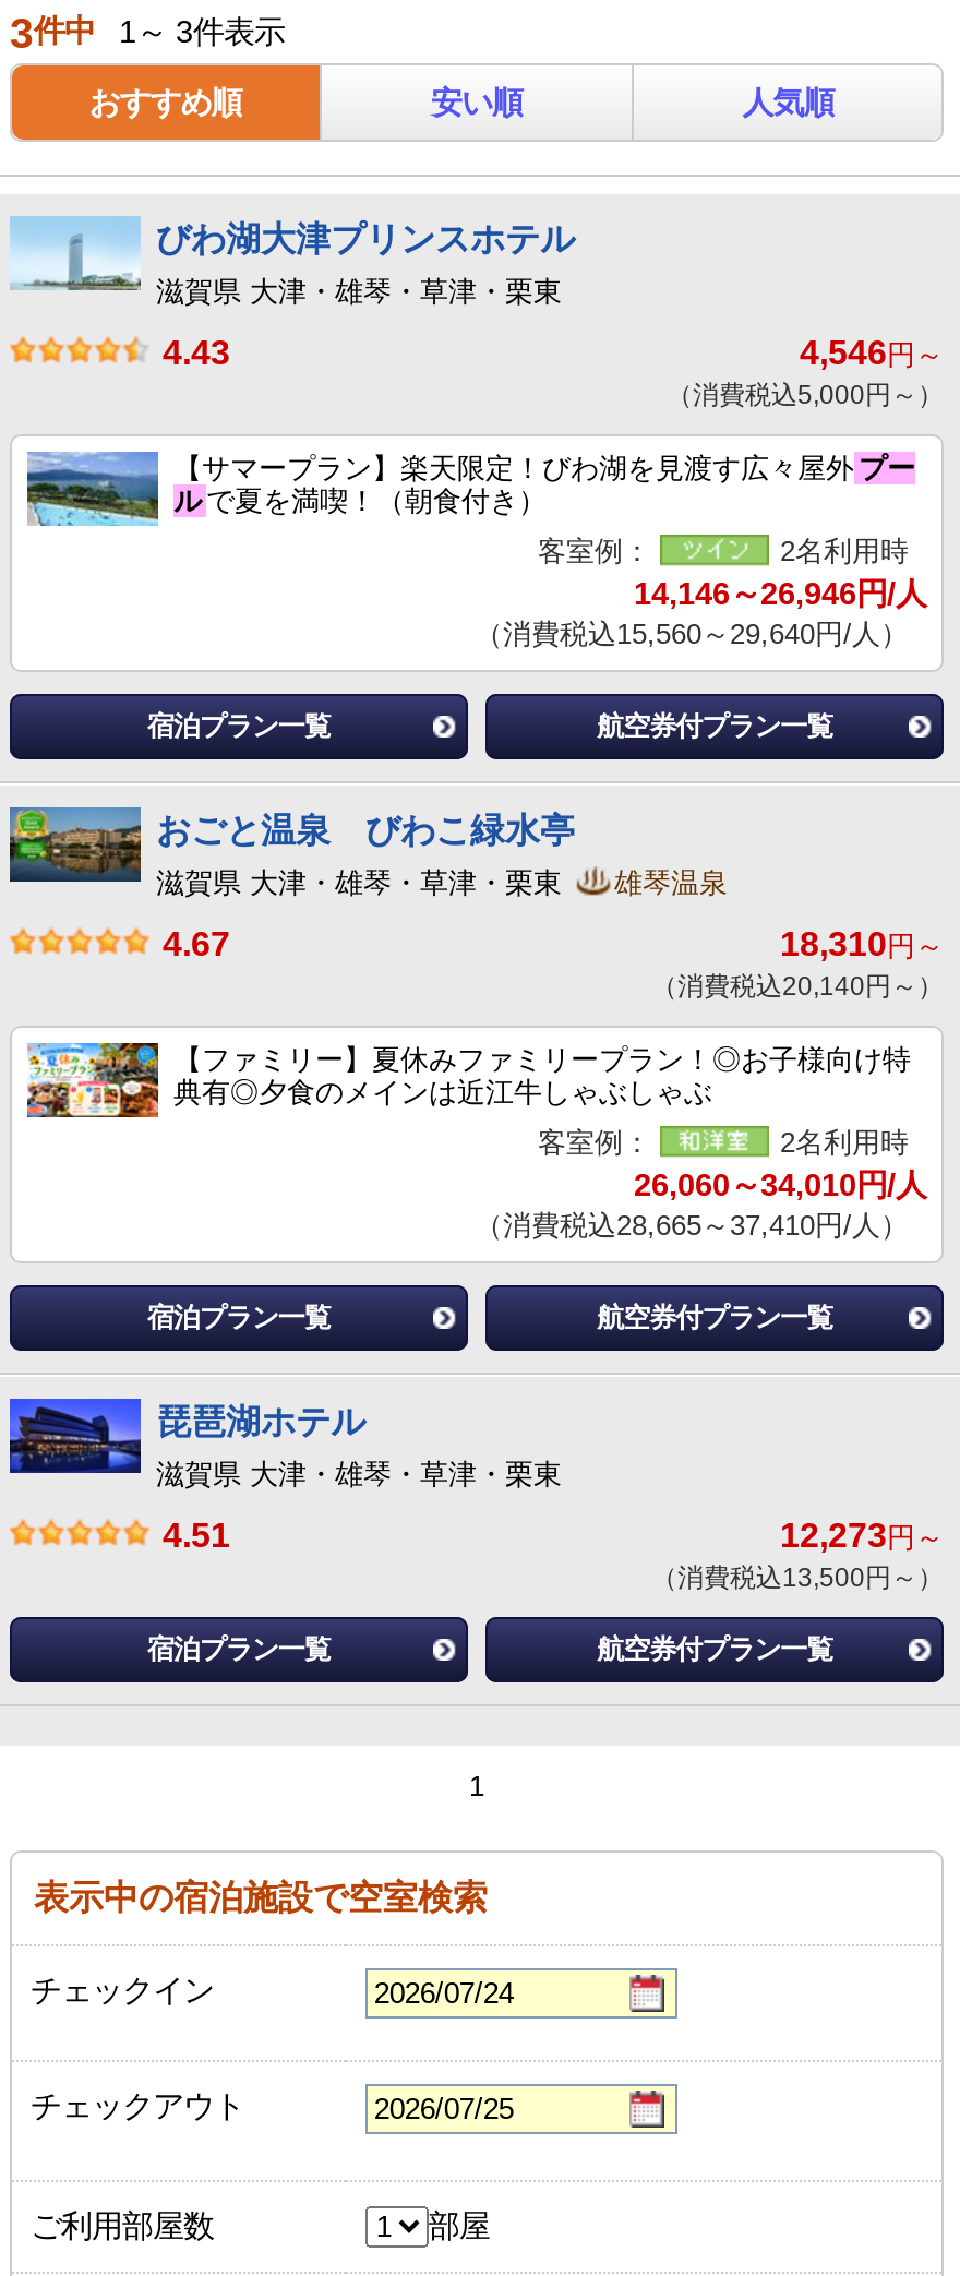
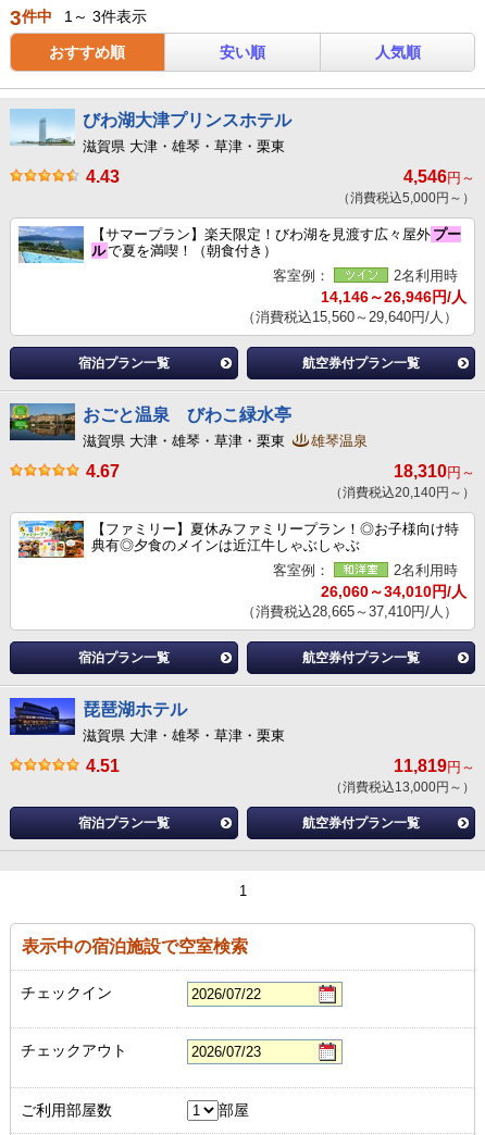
- 12,273円～
+ 11,819円～

- （消費税込13,500円～）
+ （消費税込13,000円～）
